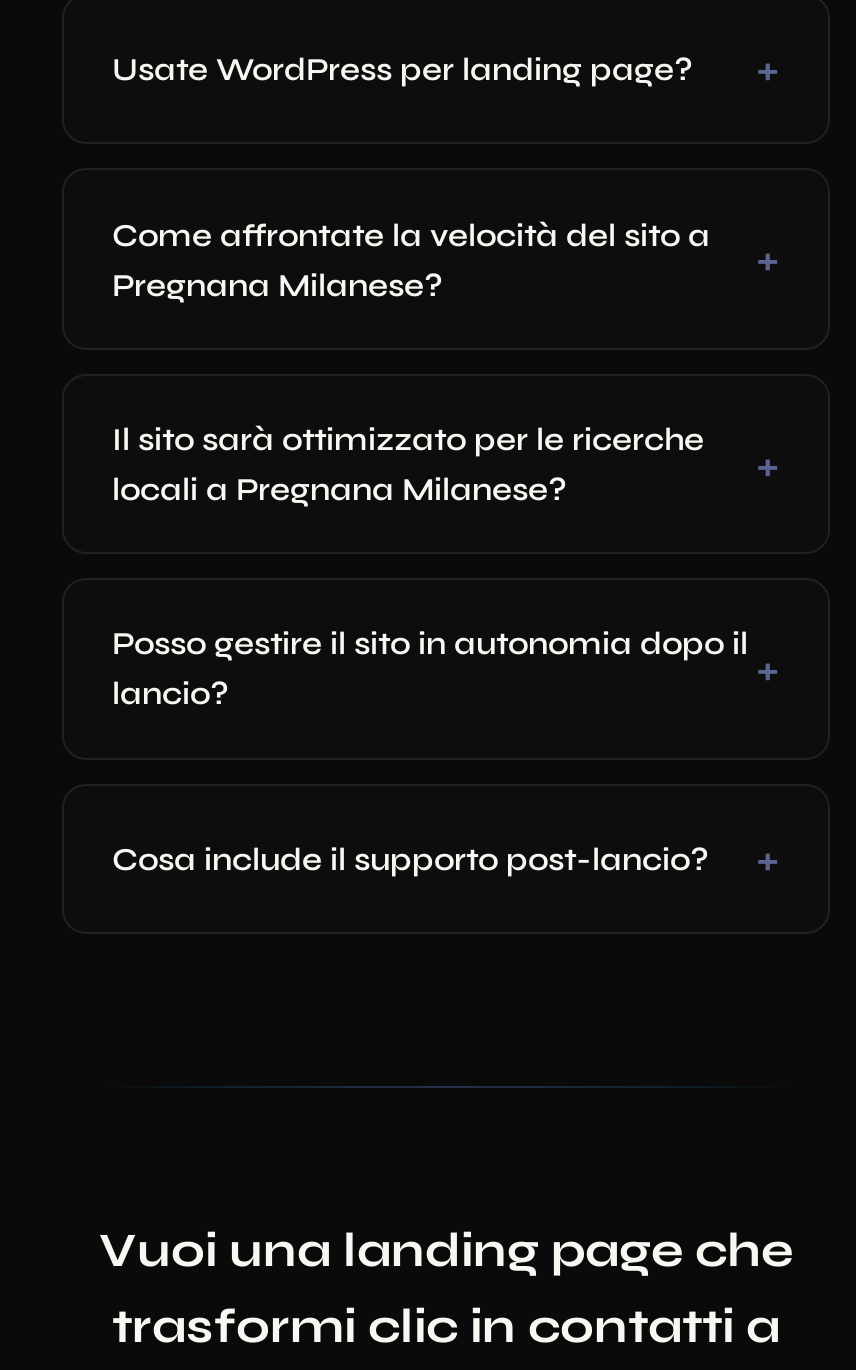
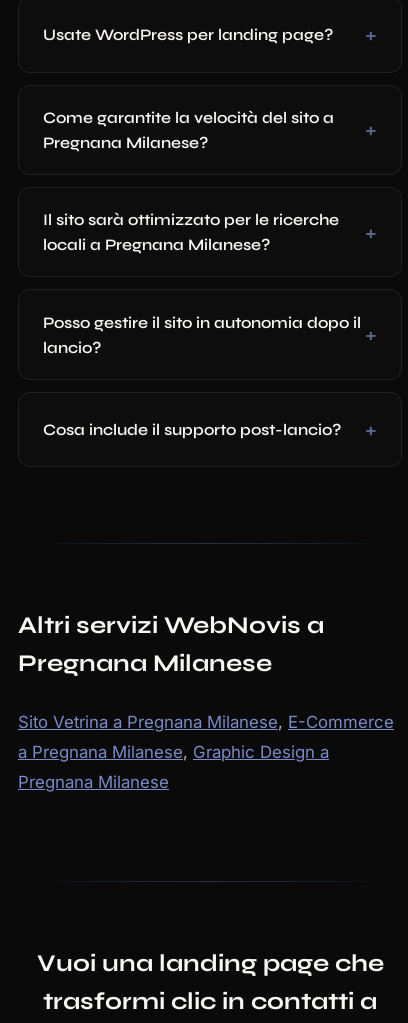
- Come affrontate la velocità del sito a
+ Come garantite la velocità del sito a

+ Altri servizi WebNovis a
+ Pregnana Milanese
+ Sito Vetrina a Pregnana Milanese, E-Commerce
+ a Pregnana Milanese, Graphic Design a
+ Pregnana Milanese
